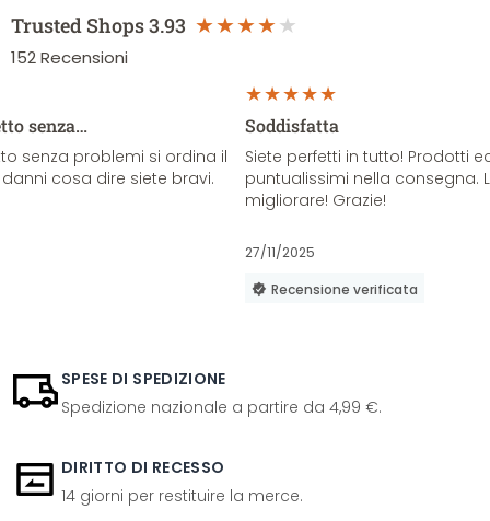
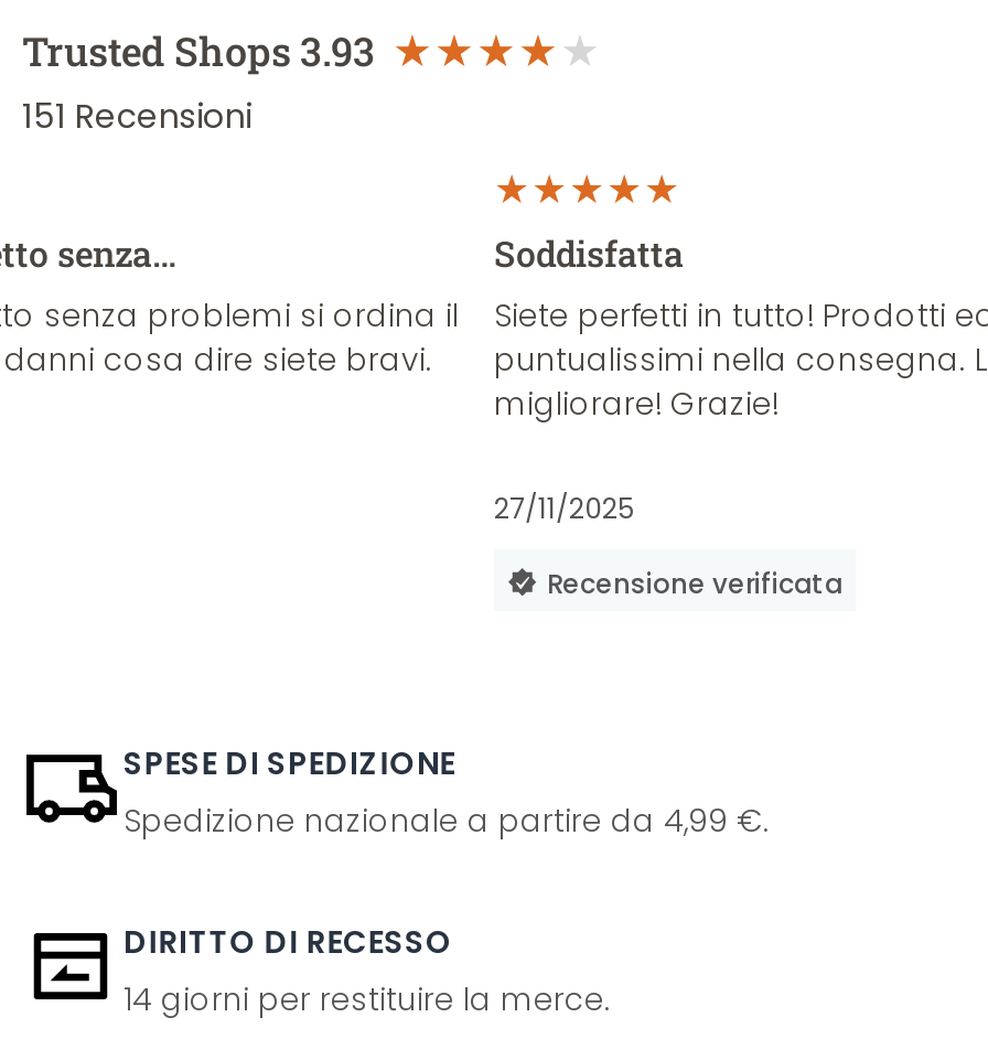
- 152 Recensioni
+ 151 Recensioni
